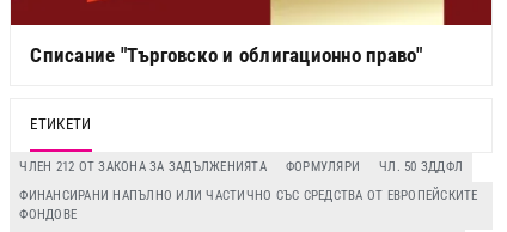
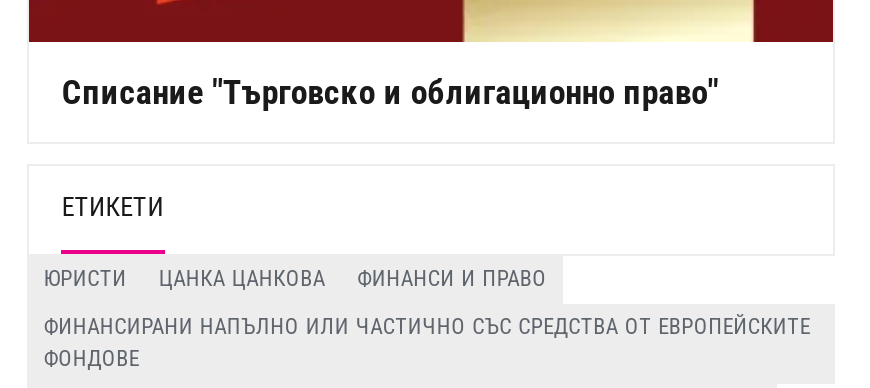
- ЧЛЕН 212 ОТ ЗАКОНА ЗА ЗАДЪЛЖЕНИЯТА
- ФОРМУЛЯРИ
- ЧЛ. 50 ЗДДФЛ
+ ЮРИСТИ
+ ЦАНКА ЦАНКОВА
+ ФИНАНСИ И ПРАВО
